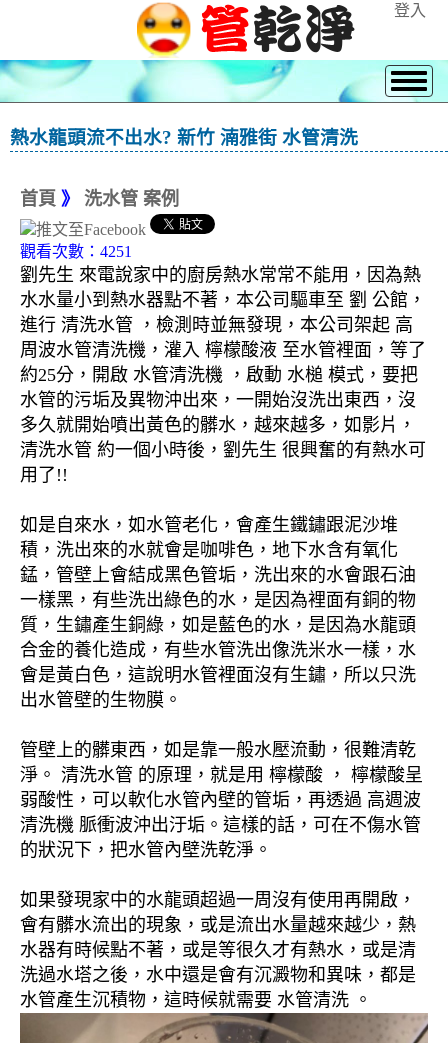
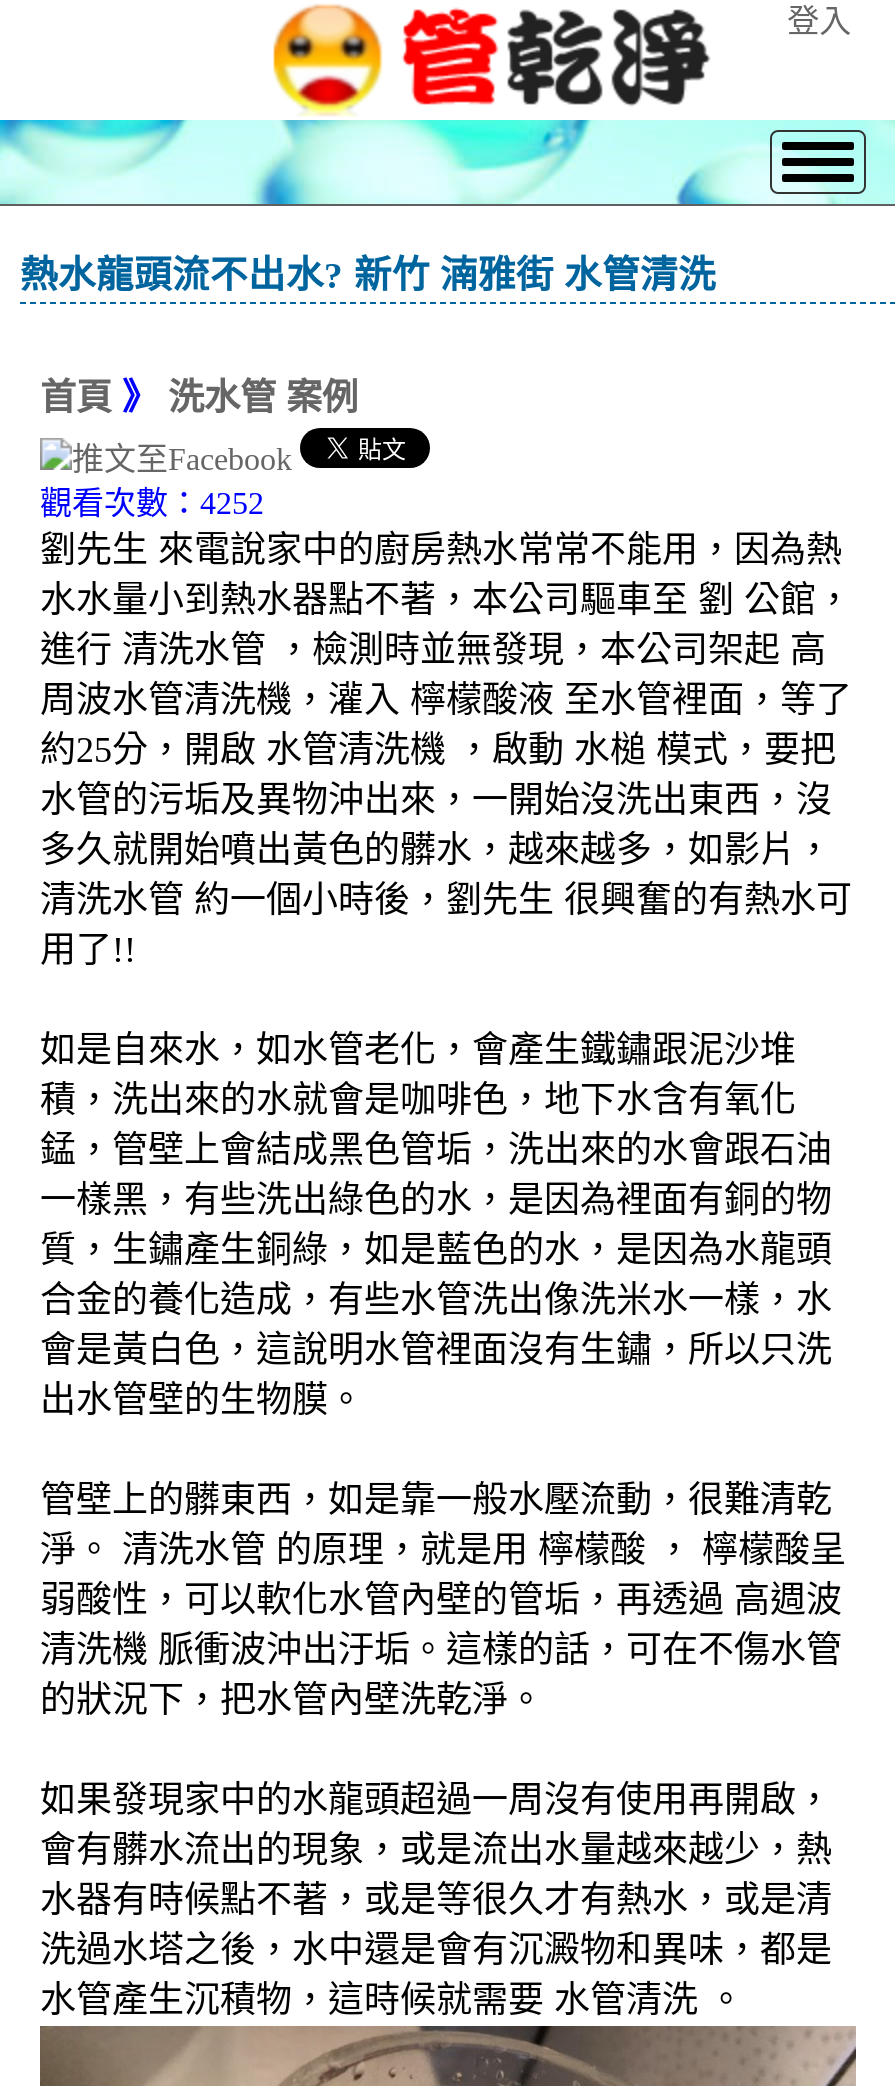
- 觀看次數：4251
+ 觀看次數：4252
